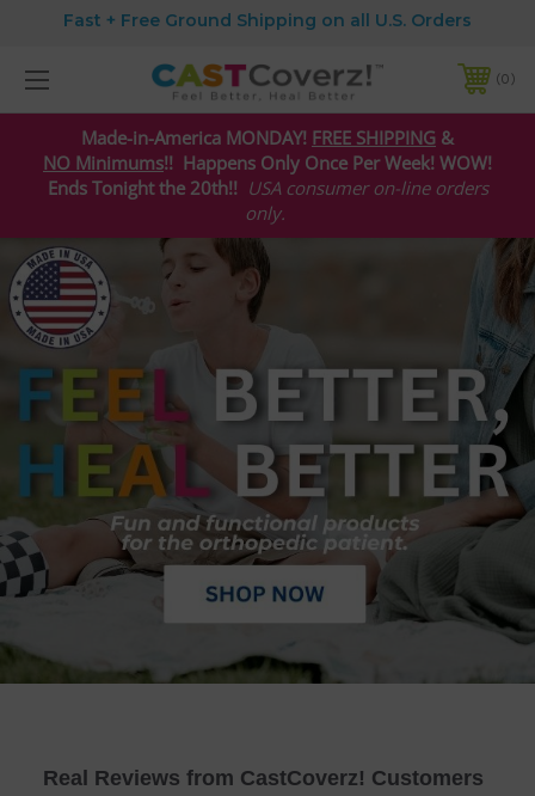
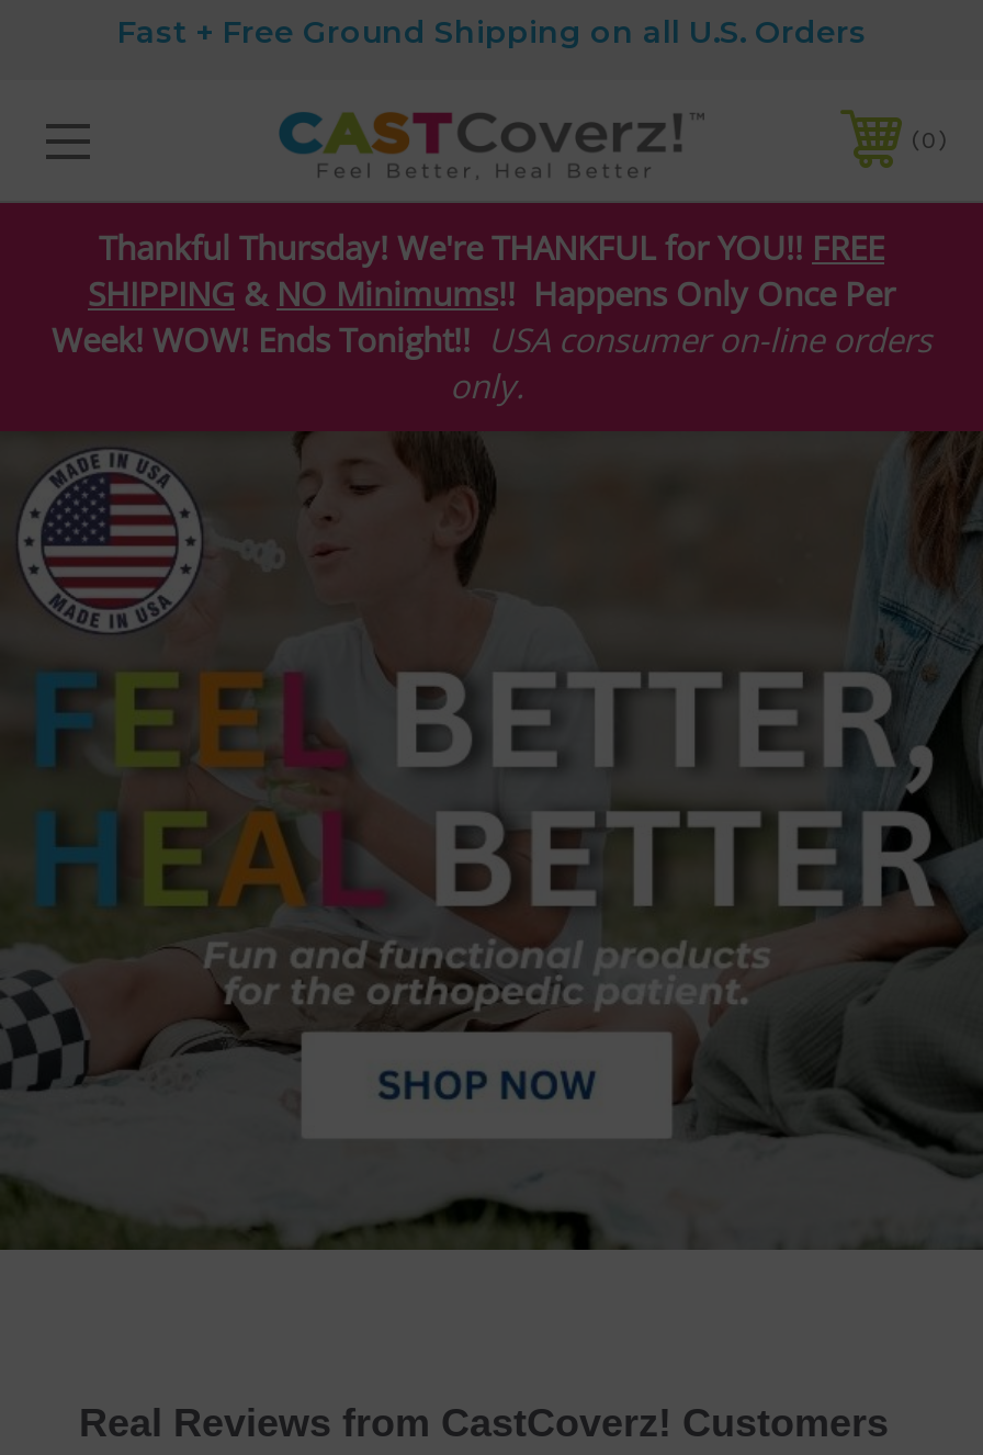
- Made-in-America MONDAY! FREE SHIPPING &
- NO Minimums!! Happens Only Once Per Week! WOW!
- Ends Tonight the 20th!! USA consumer on-line orders
+ Thankful Thursday! We're THANKFUL for YOU!! FREE
+ SHIPPING & NO Minimums!! Happens Only Once Per
+ Week! WOW! Ends Tonight!! USA consumer on-line orders
